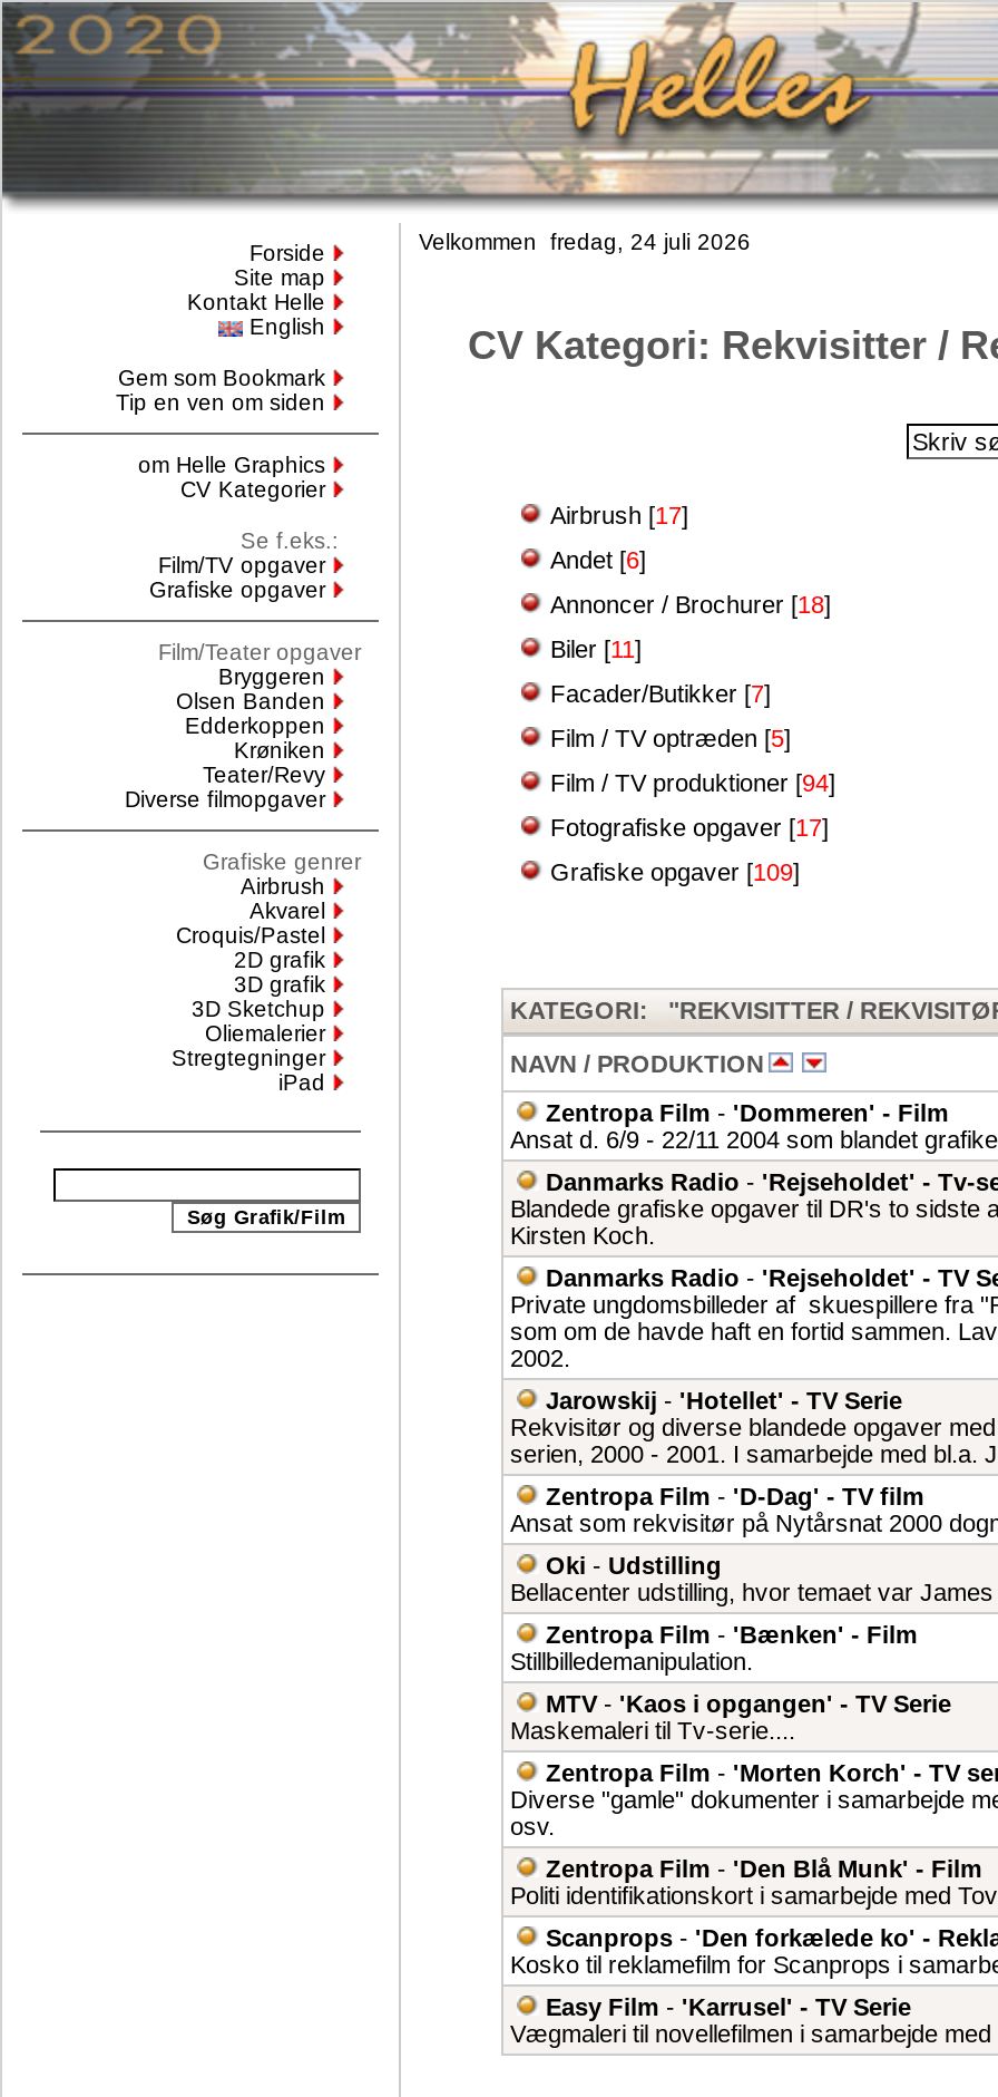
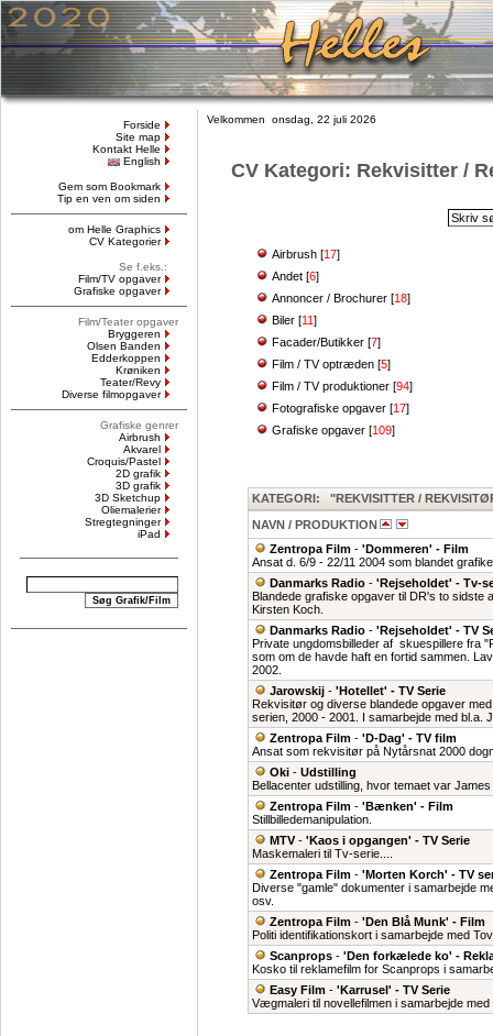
- Velkommen fredag, 24 juli 2026
+ Velkommen onsdag, 22 juli 2026
